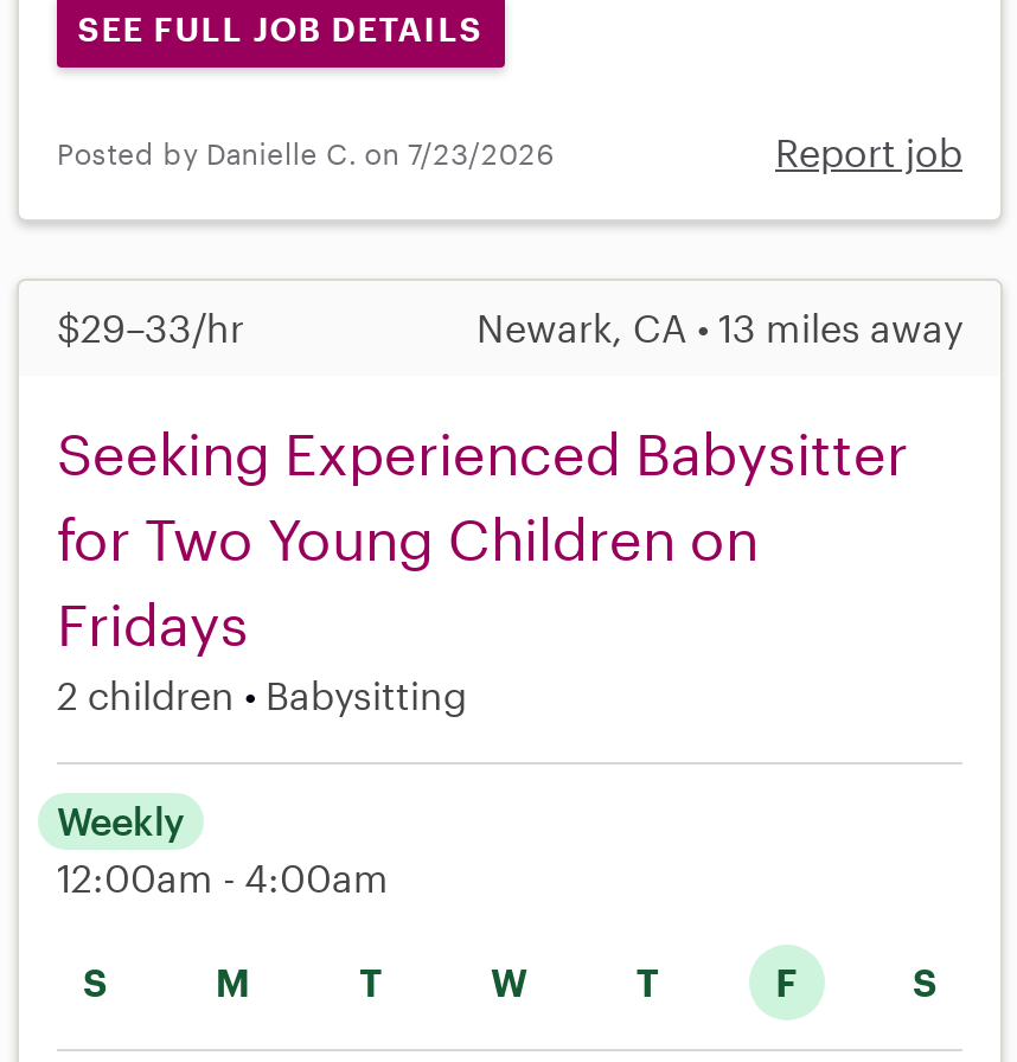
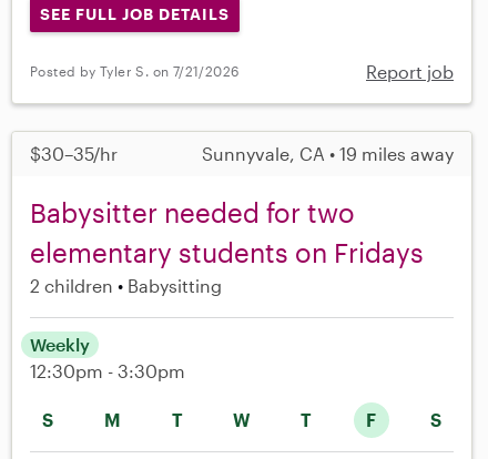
- Posted by Danielle C. on 7/23/2026
+ Posted by Tyler S. on 7/21/2026

- $29–33/hr
- Newark, CA • 13 miles away
+ $30–35/hr
+ Sunnyvale, CA • 19 miles away

- Seeking Experienced Babysitter
- for Two Young Children on
- Fridays
+ Babysitter needed for two
+ elementary students on Fridays

- 12:00am - 4:00am
+ 12:30pm - 3:30pm
